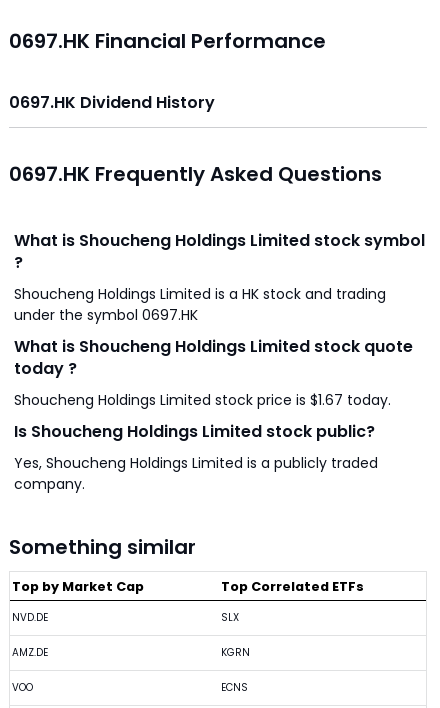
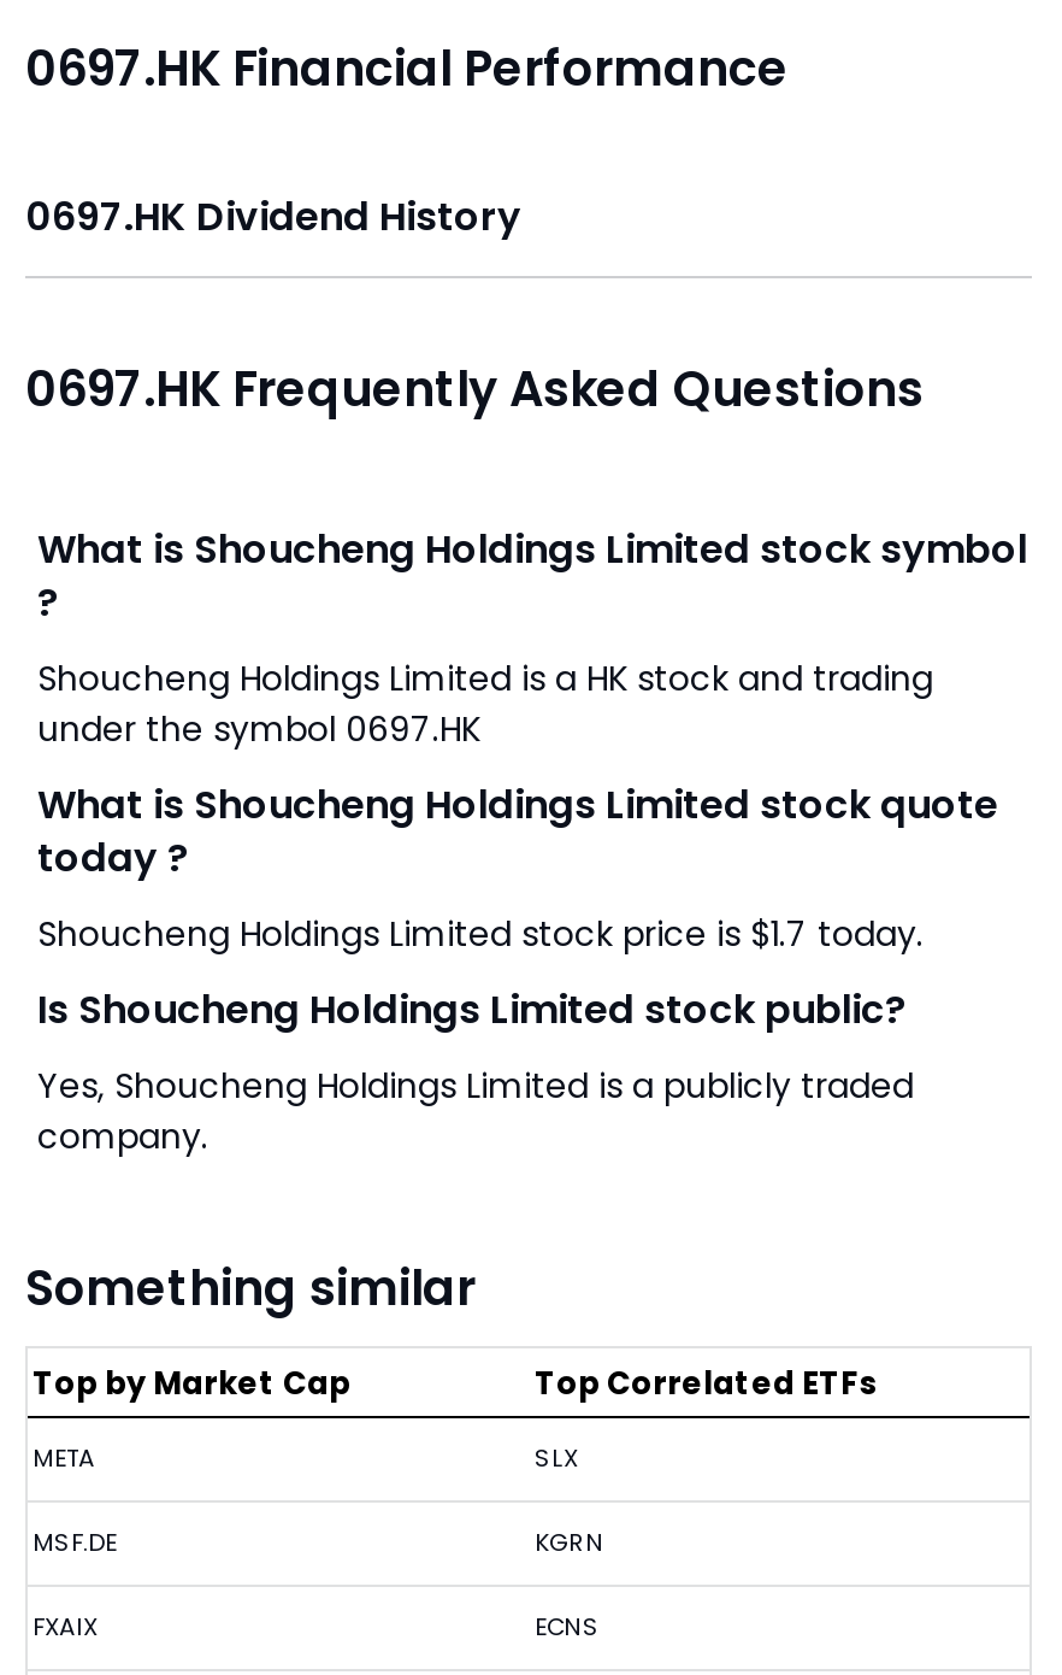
- Shoucheng Holdings Limited stock price is $1.67 today.
+ Shoucheng Holdings Limited stock price is $1.7 today.

- NVD.DE
+ META

- AMZ.DE
+ MSF.DE

- VOO
+ FXAIX
